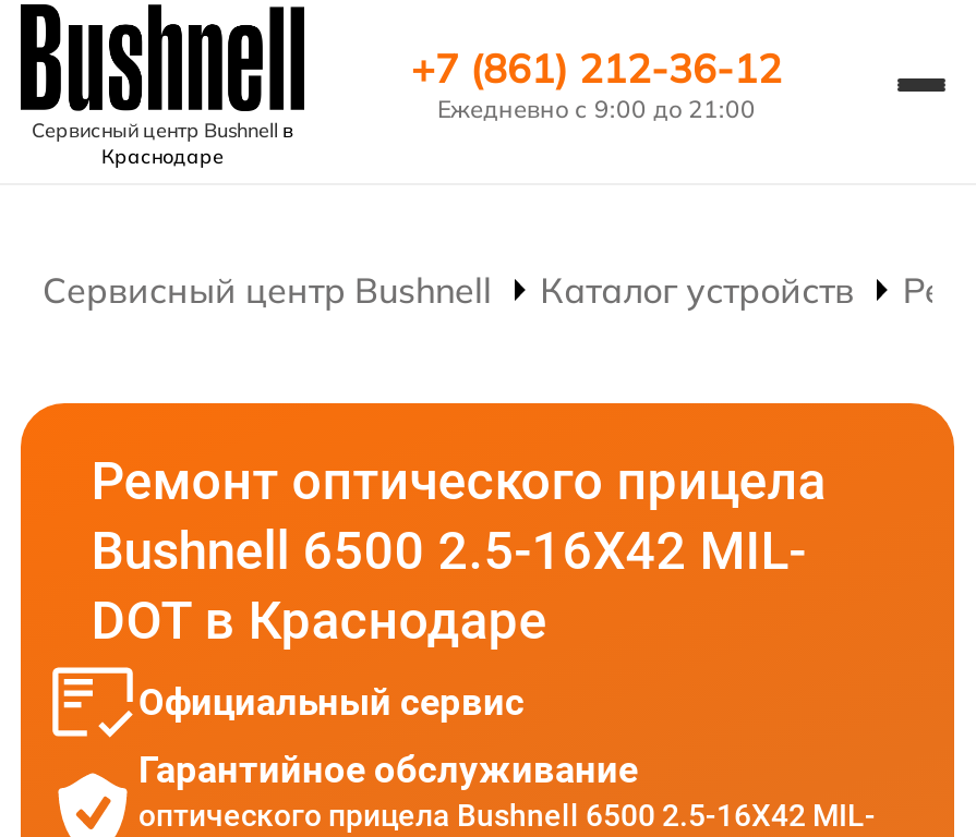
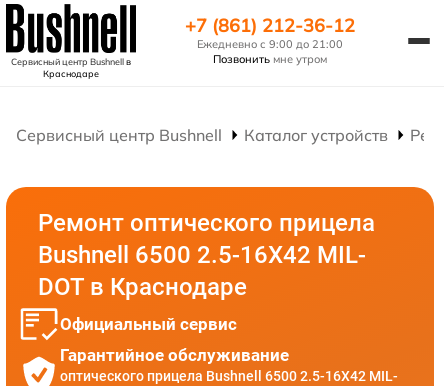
+ Позвонить мне утром
